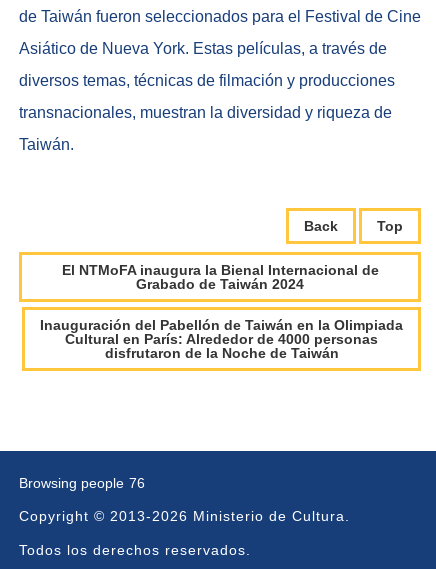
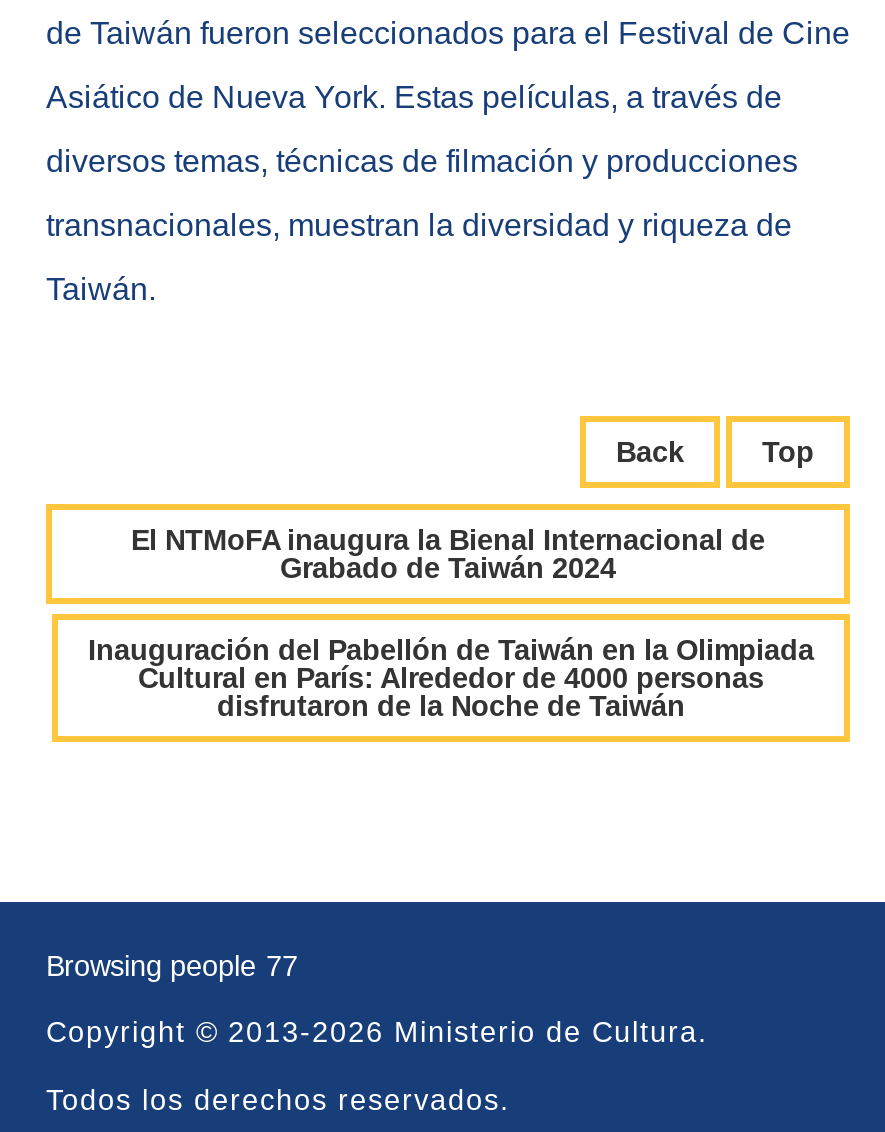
- Browsing people 76
+ Browsing people 77
